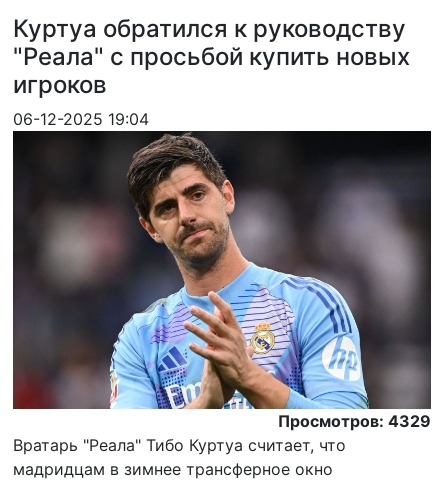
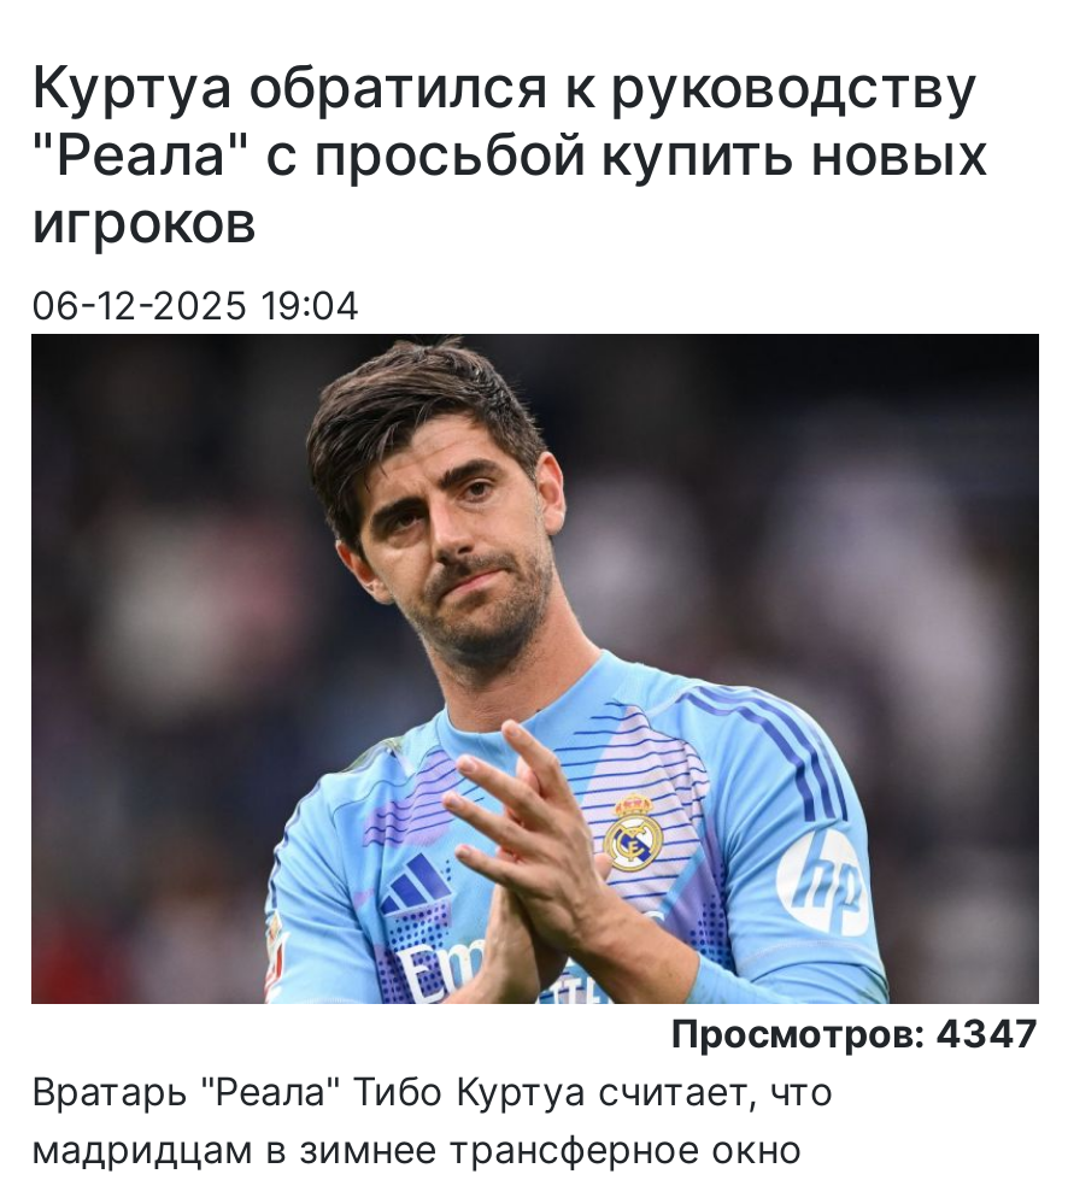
- Просмотров: 4329
+ Просмотров: 4347
